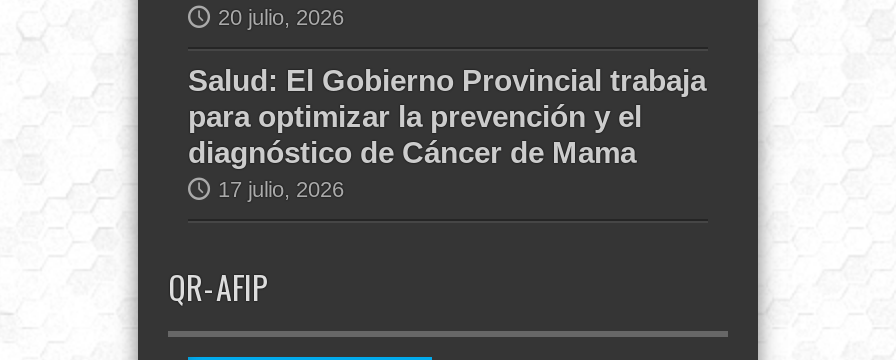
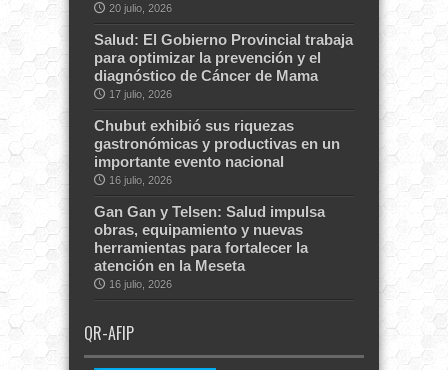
+ Chubut exhibió sus riquezas
+ gastronómicas y productivas en un
+ importante evento nacional
+ 16 julio, 2026
+ Gan Gan y Telsen: Salud impulsa
+ obras, equipamiento y nuevas
+ herramientas para fortalecer la
+ atención en la Meseta
+ 16 julio, 2026
